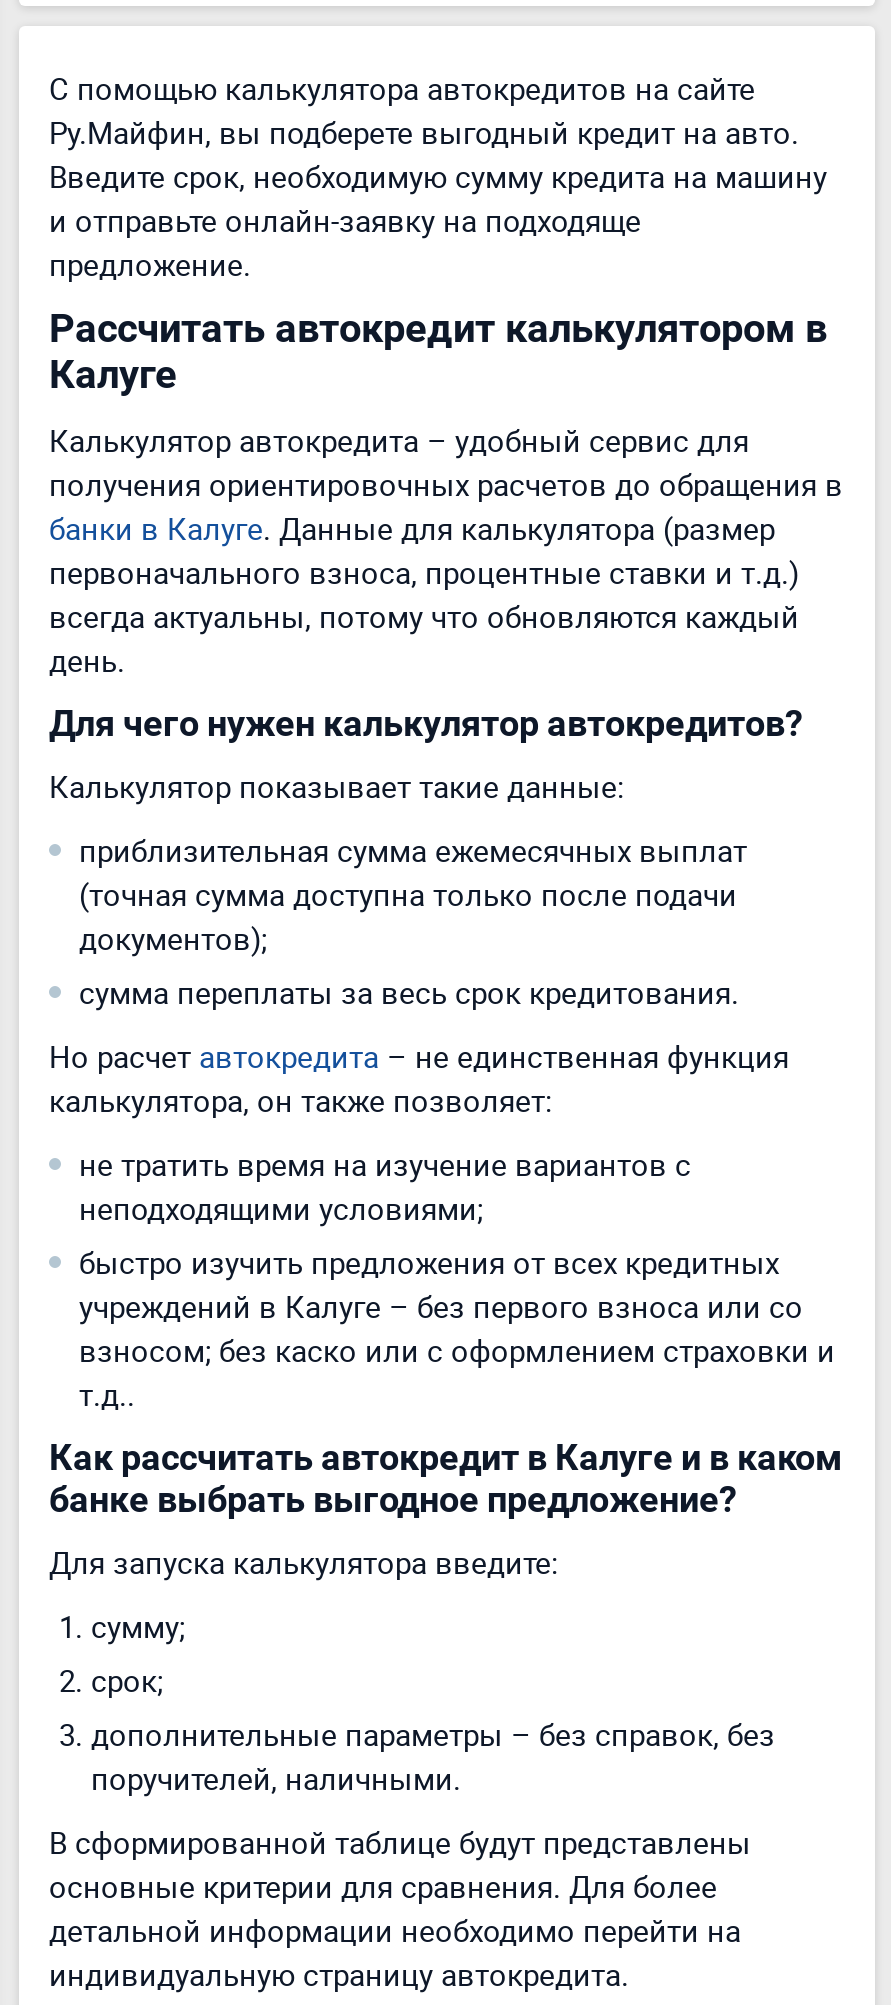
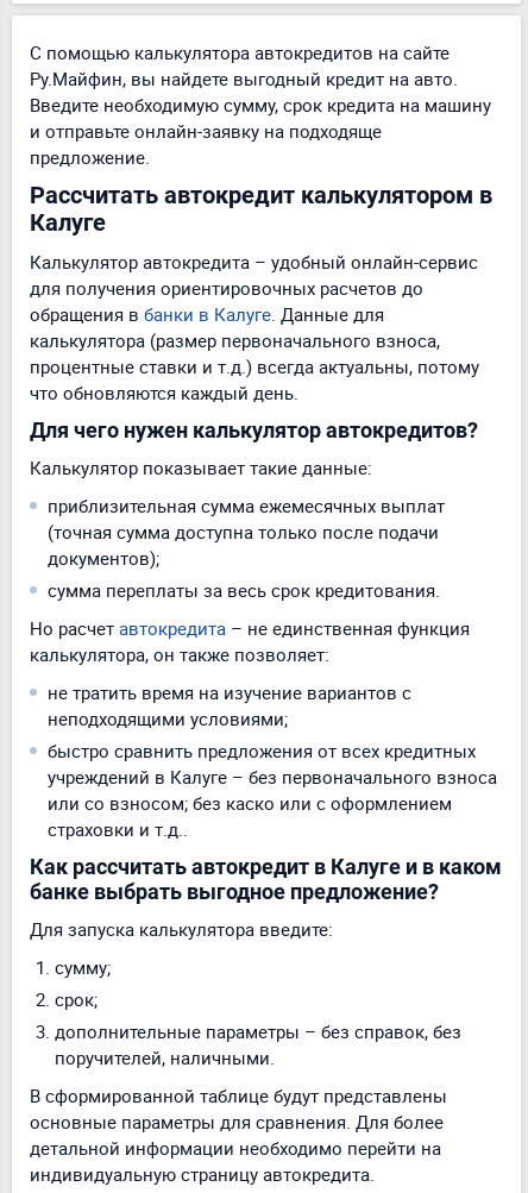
- Ру.Майфин, вы подберете выгодный кредит на авто.
+ Ру.Майфин, вы найдете выгодный кредит на авто.

- Введите срок, необходимую сумму кредита на машину
+ Введите необходимую сумму, срок кредита на машину

- Калькулятор автокредита – удобный сервис для
- получения ориентировочных расчетов до обращения в
- банки в Калуге. Данные для калькулятора (размер
- первоначального взноса, процентные ставки и т.д.)
- всегда актуальны, потому что обновляются каждый
- день.
+ Калькулятор автокредита – удобный онлайн-сервис
+ для получения ориентировочных расчетов до
+ обращения в банки в Калуге. Данные для
+ калькулятора (размер первоначального взноса,
+ процентные ставки и т.д.) всегда актуальны, потому
+ что обновляются каждый день.

- быстро изучить предложения от всех кредитных
- учреждений в Калуге – без первого взноса или со
- взносом; без каско или с оформлением страховки и
- т.д..
+ быстро сравнить предложения от всех кредитных
+ учреждений в Калуге – без первоначального взноса
+ или со взносом; без каско или с оформлением
+ страховки и т.д..

- основные критерии для сравнения. Для более
+ основные параметры для сравнения. Для более
